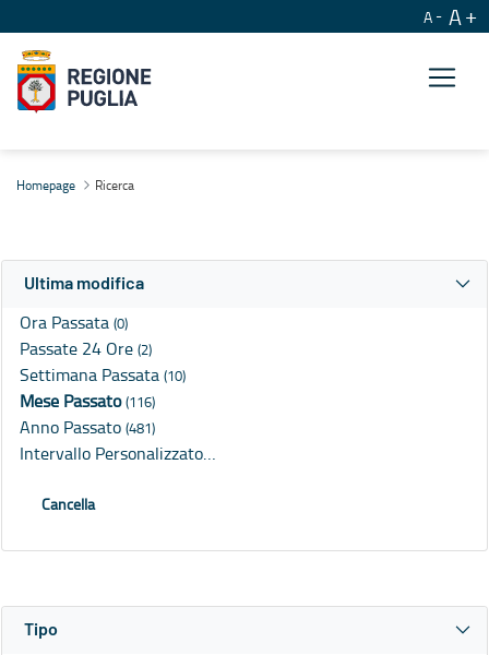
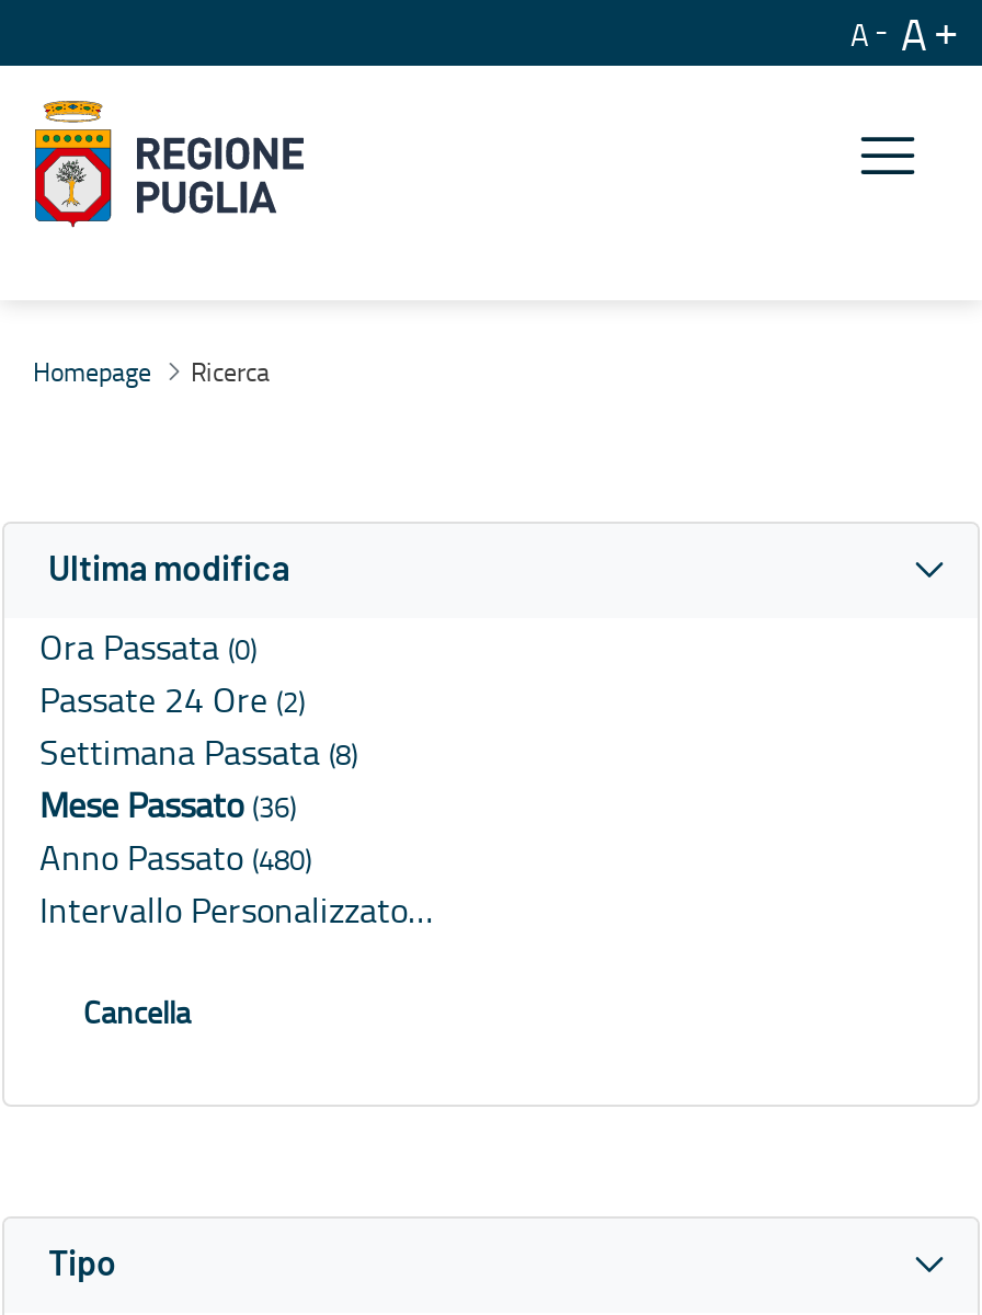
- Settimana Passata (10)
+ Settimana Passata (8)

- Mese Passato (116)
+ Mese Passato (36)

- Anno Passato (481)
+ Anno Passato (480)
